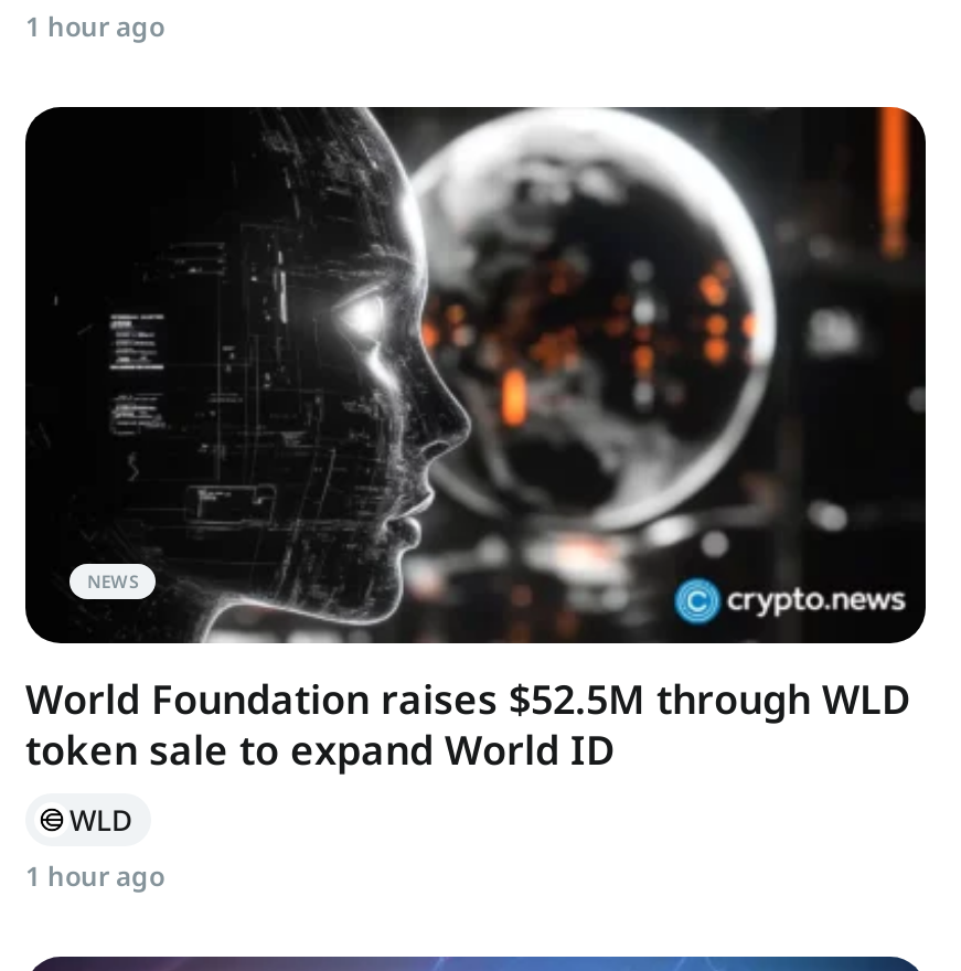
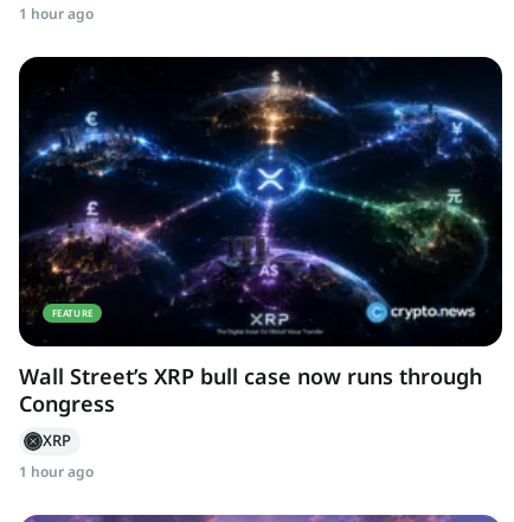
- [image]
- NEWS
+ [image]
+ FEATURE

- World Foundation raises $52.5M through WLD
- token sale to expand World ID
- WLD
+ Wall Street’s XRP bull case now runs through
+ Congress
+ XRP
